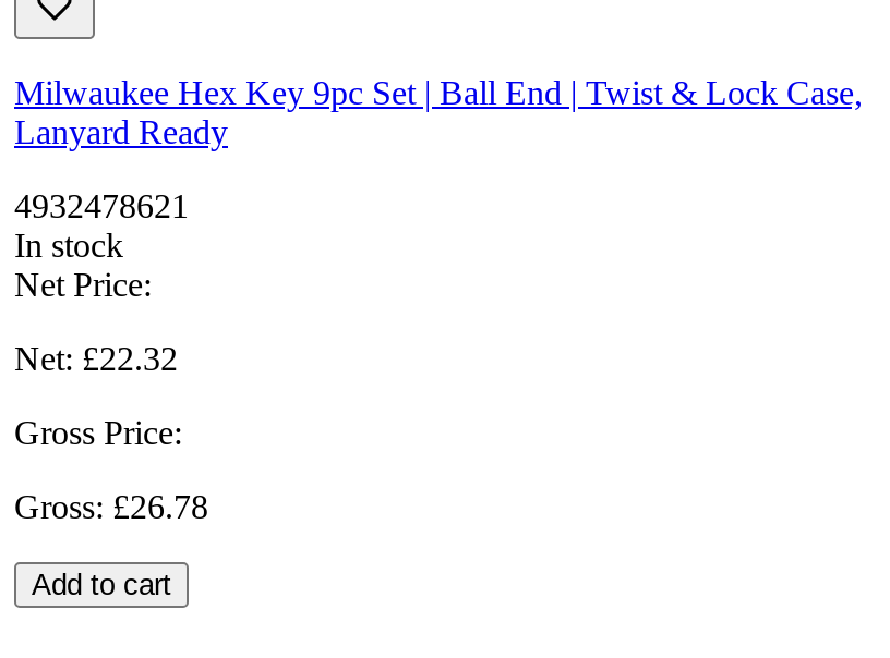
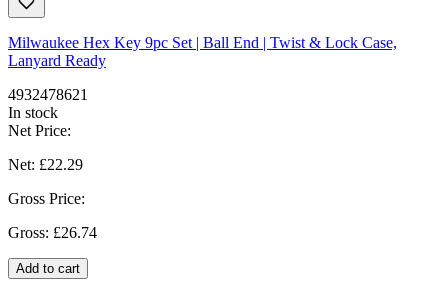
- Net: £22.32
+ Net: £22.29

- Gross: £26.78
+ Gross: £26.74
